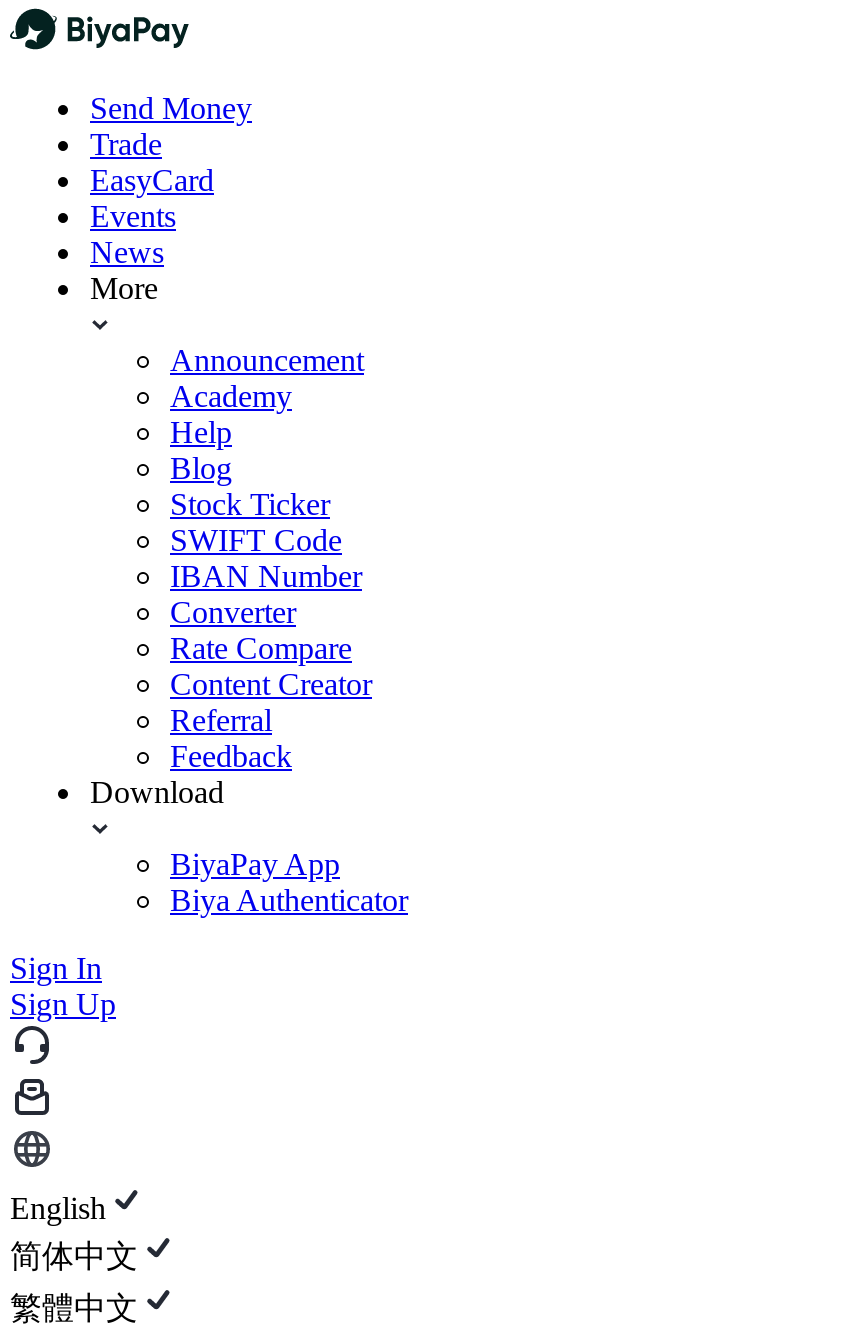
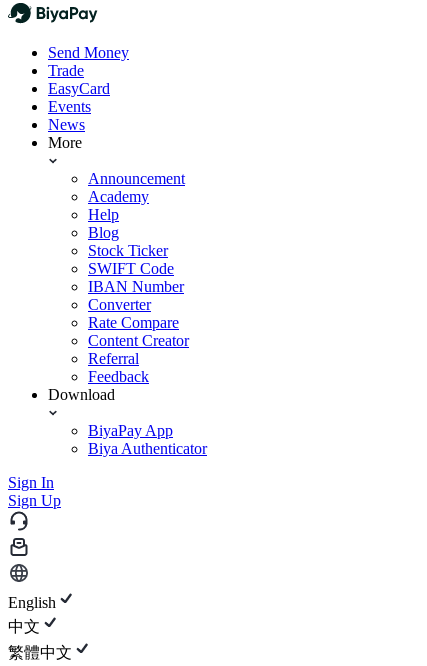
- 简体中文
+ 中文
